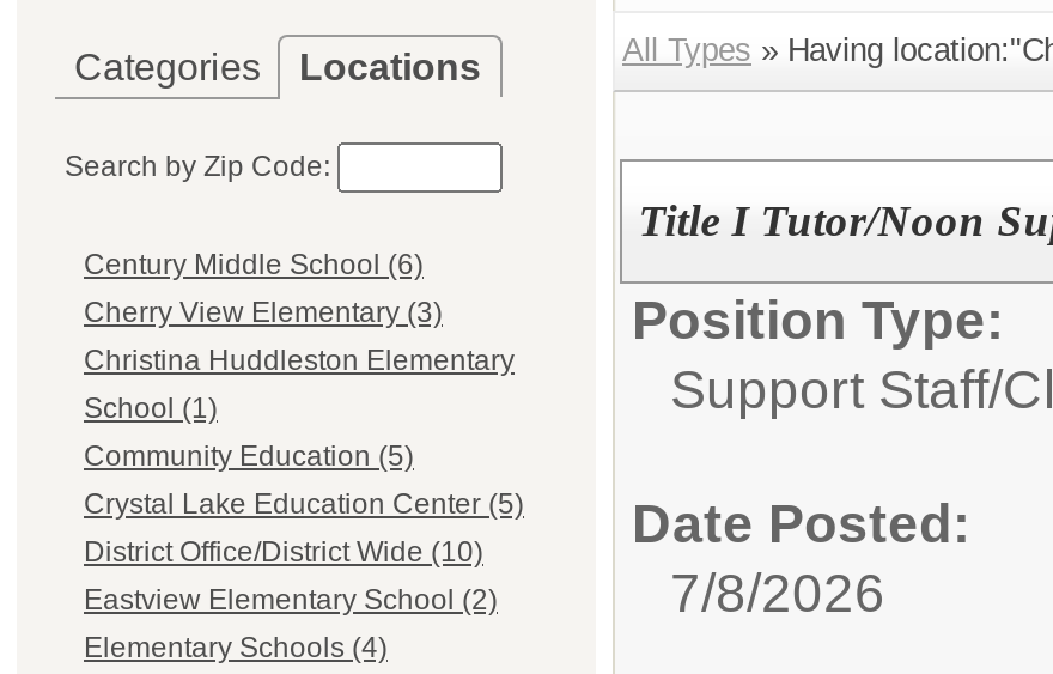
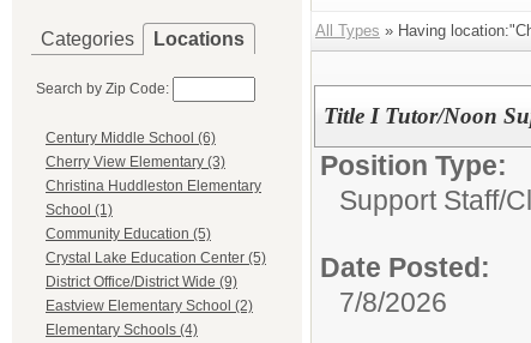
- District Office/District Wide (10)
+ District Office/District Wide (9)
